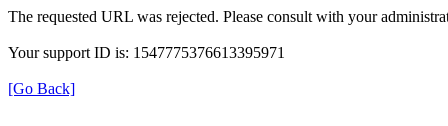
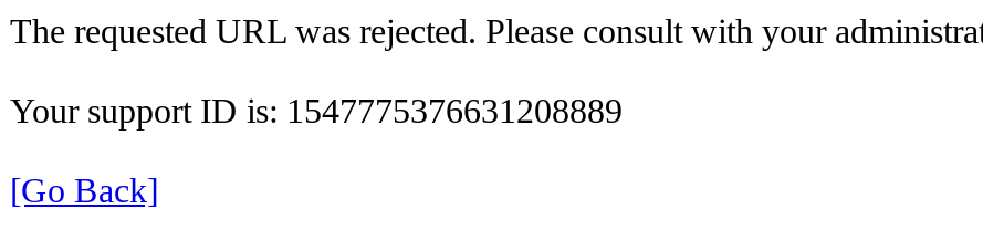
- Your support ID is: 1547775376613395971
+ Your support ID is: 1547775376631208889
